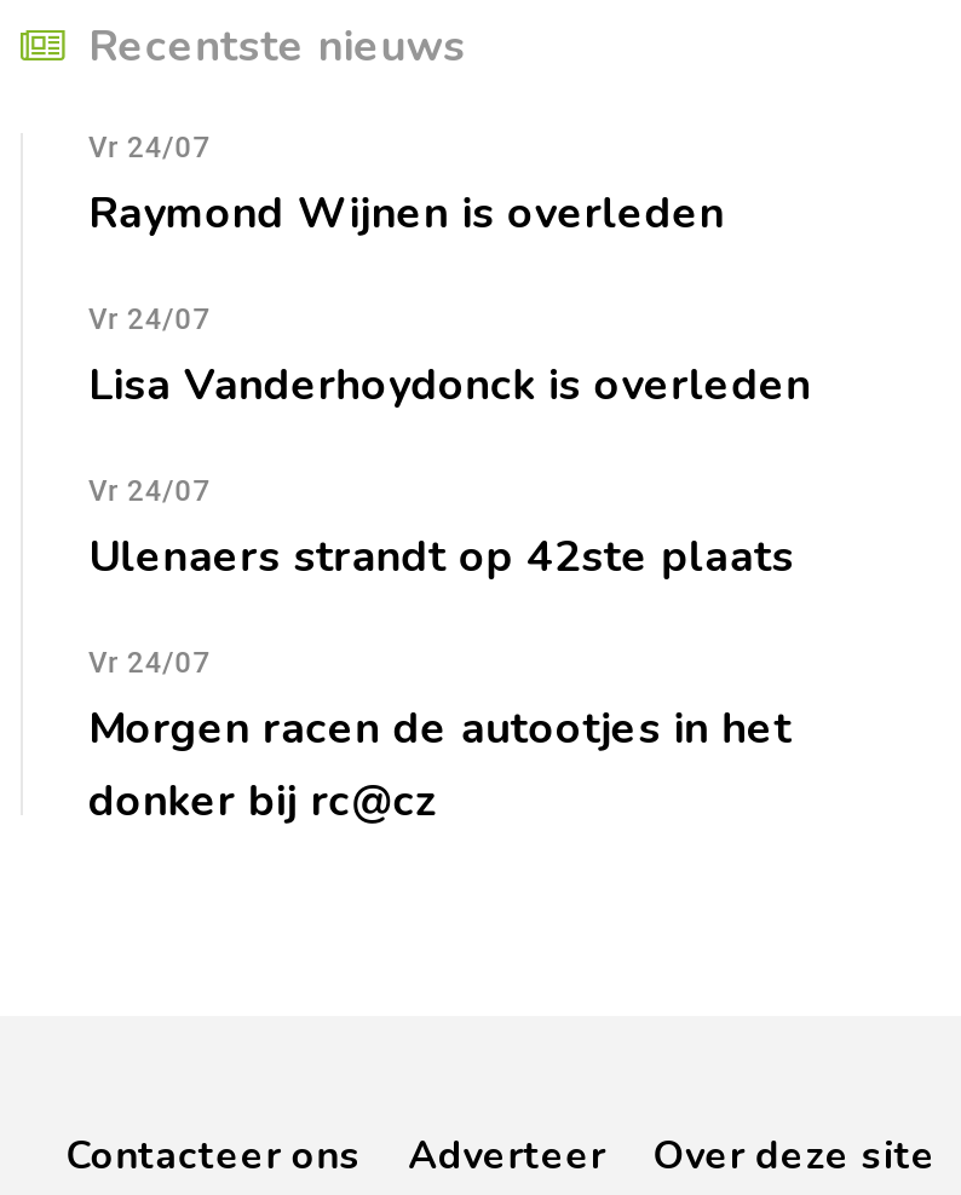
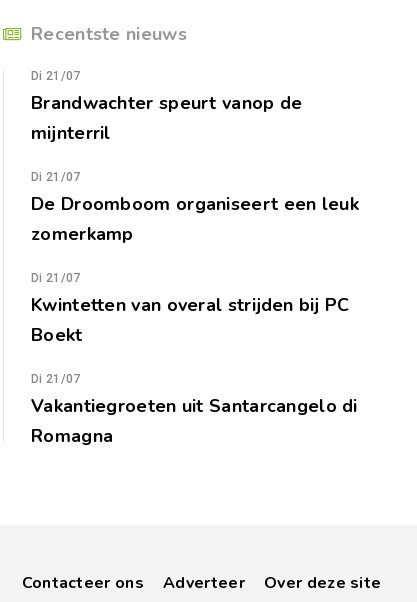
- Vr 24/07
- Raymond Wijnen is overleden
+ Di 21/07
+ Brandwachter speurt vanop de
+ mijnterril

- Vr 24/07
- Lisa Vanderhoydonck is overleden
+ Di 21/07
+ De Droomboom organiseert een leuk
+ zomerkamp

- Vr 24/07
- Ulenaers strandt op 42ste plaats
+ Di 21/07
+ Kwintetten van overal strijden bij PC
+ Boekt

- Vr 24/07
- Morgen racen de autootjes in het
- donker bij rc@cz
+ Di 21/07
+ Vakantiegroeten uit Santarcangelo di
+ Romagna
